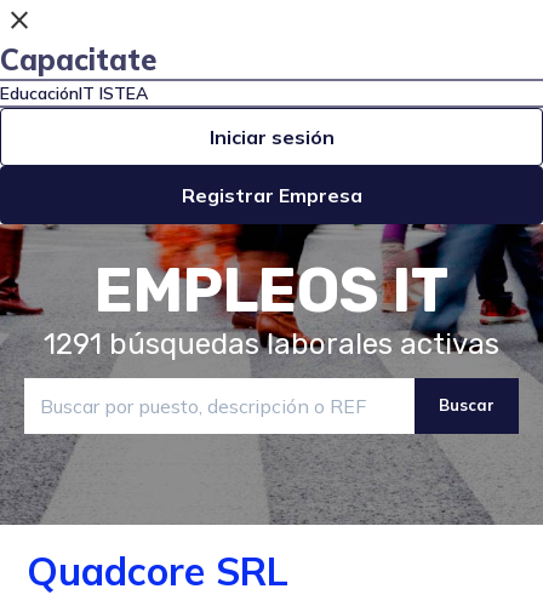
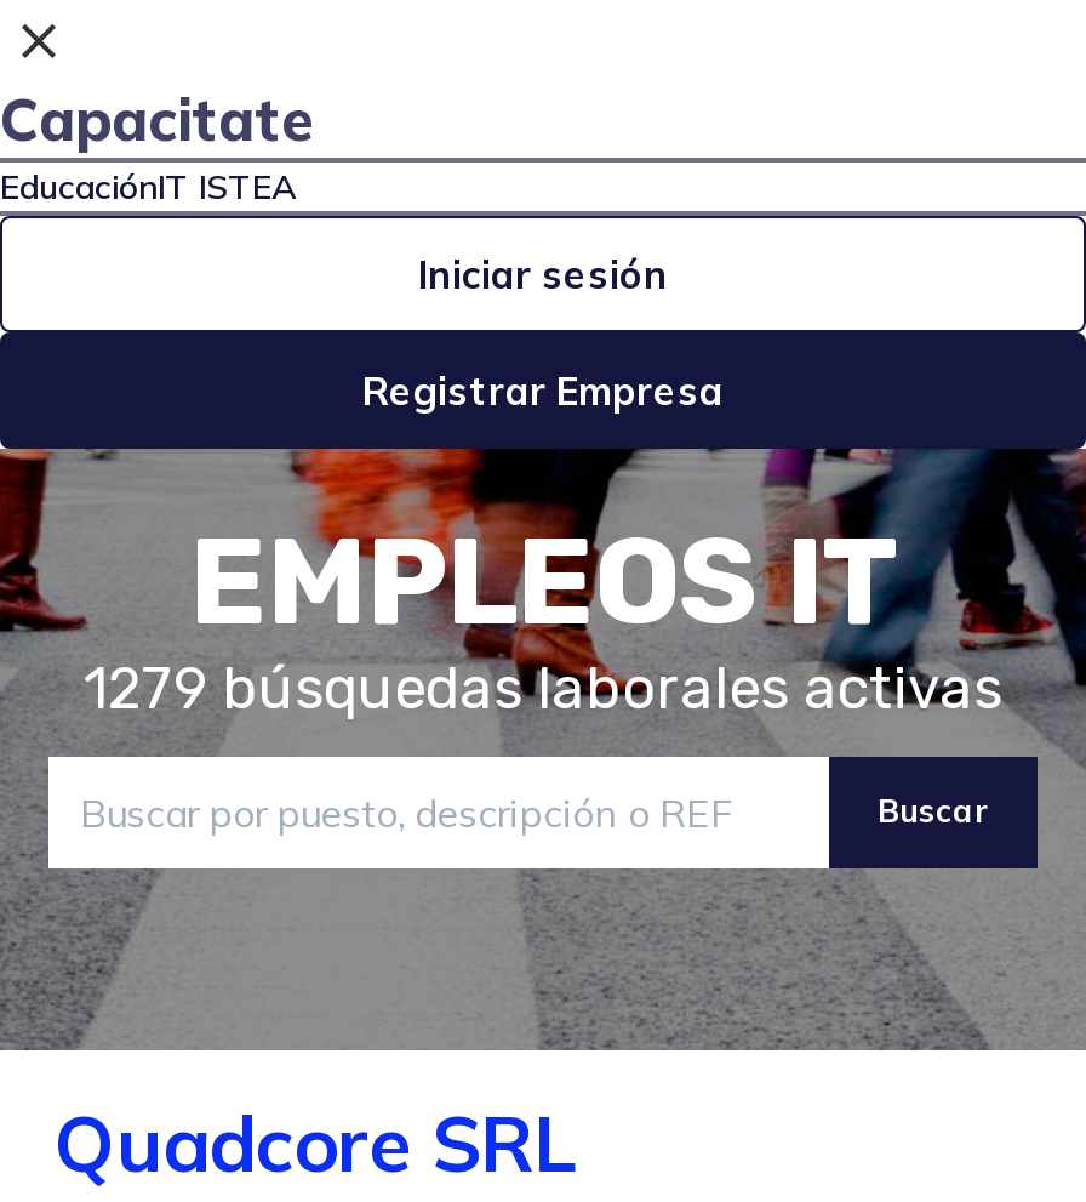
- 1291 búsquedas laborales activas
+ 1279 búsquedas laborales activas
